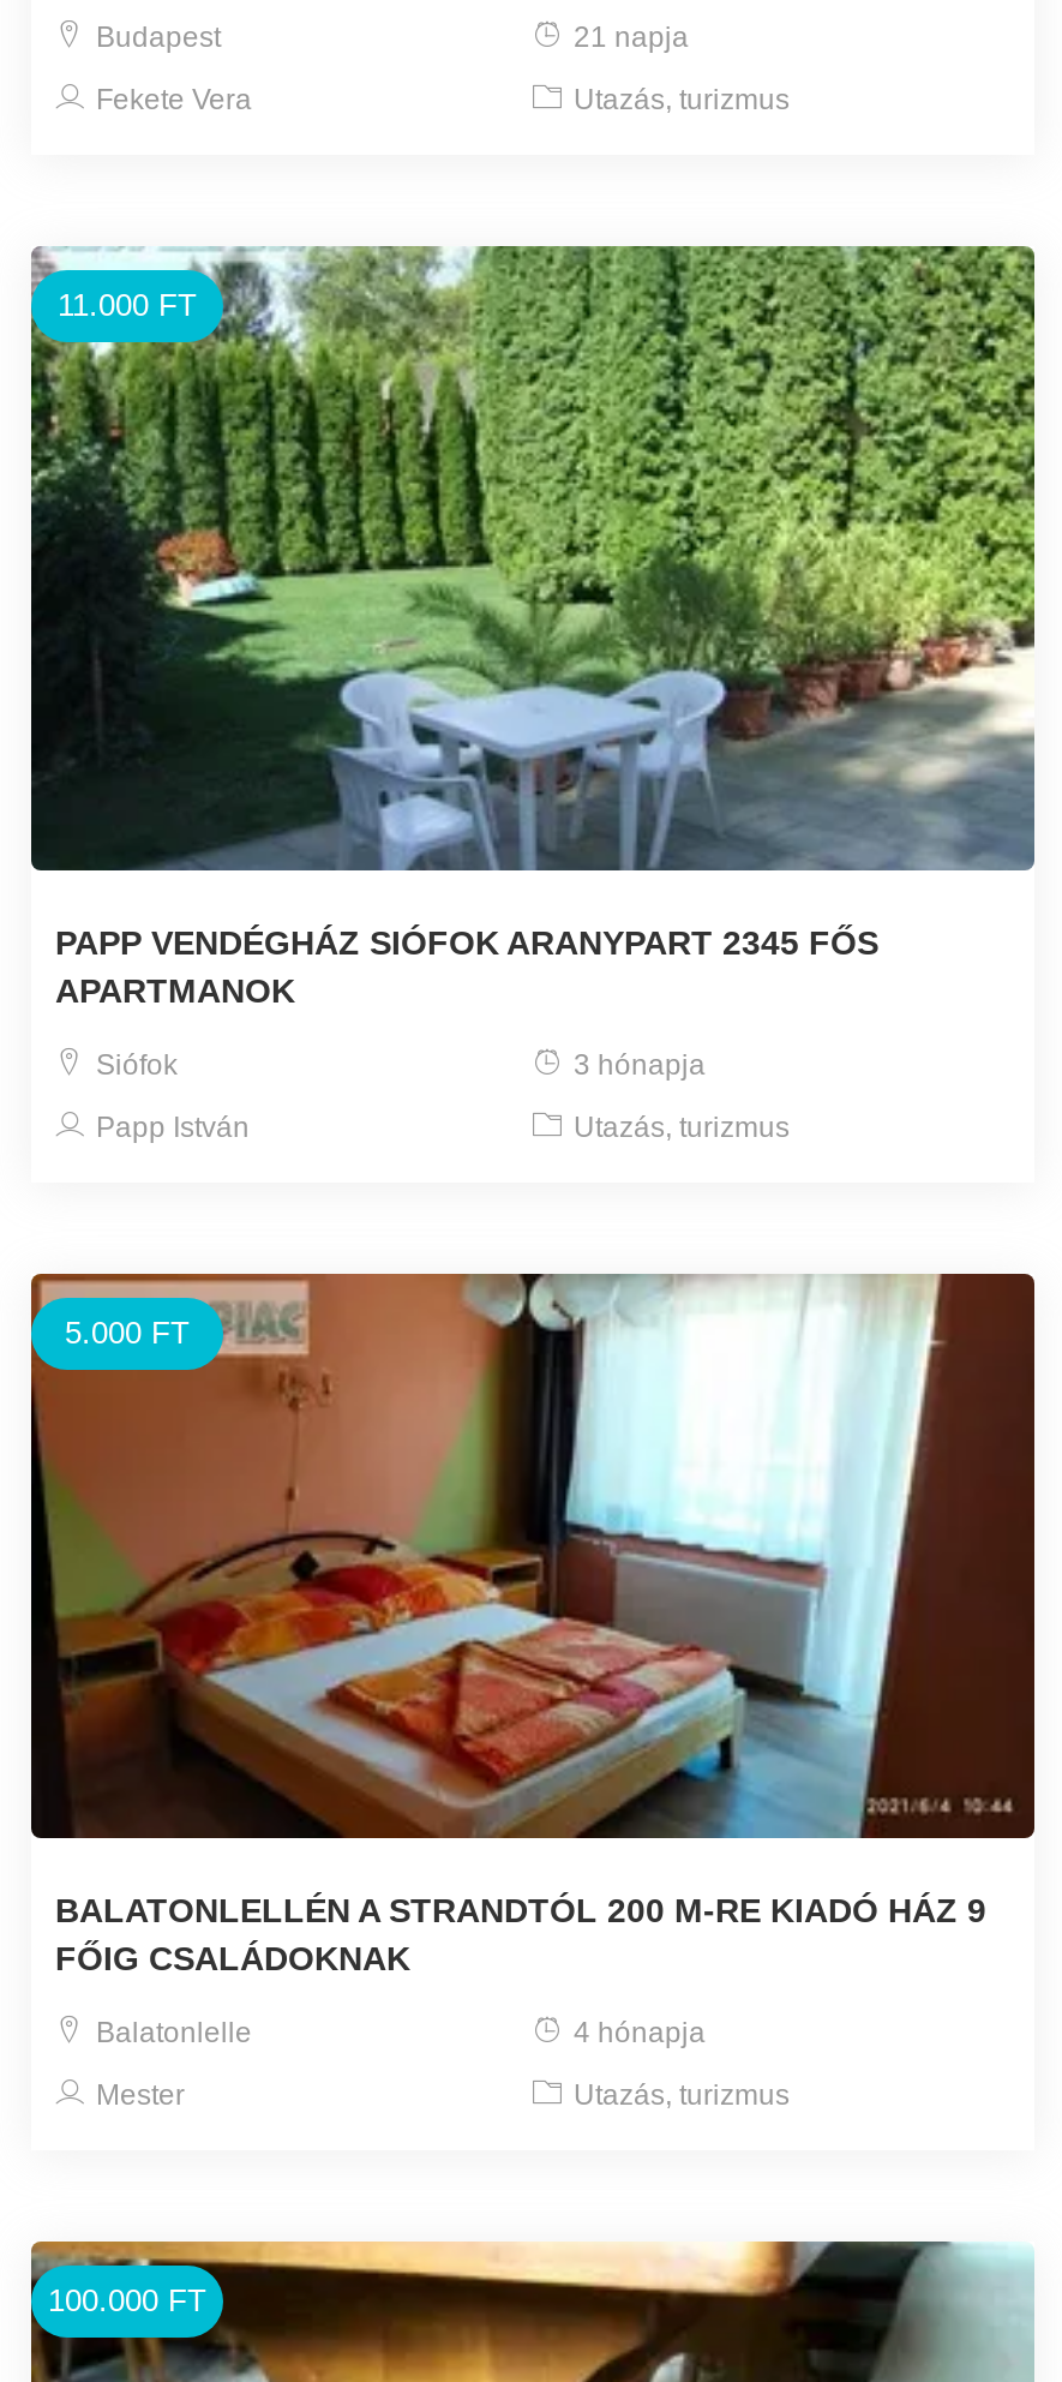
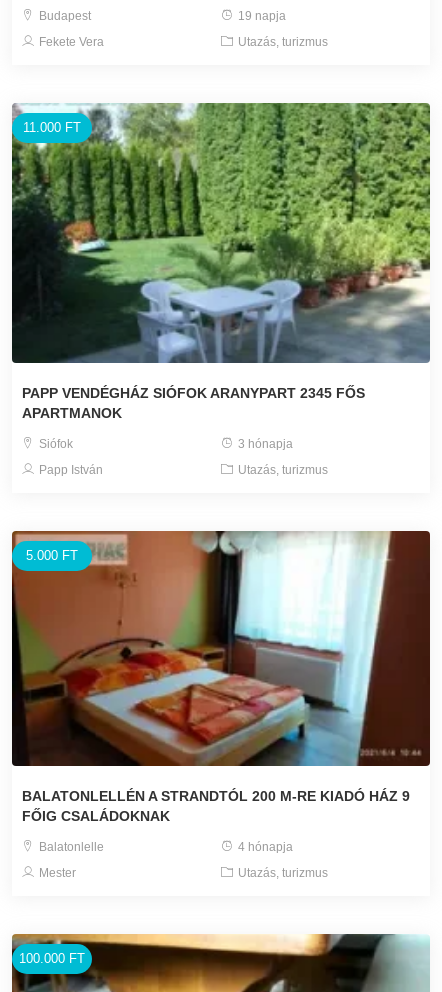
- 21 napja
+ 19 napja
